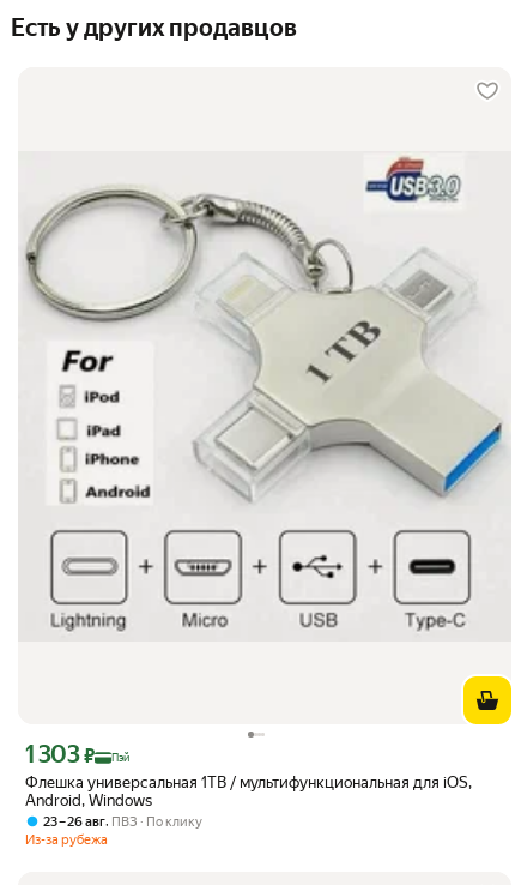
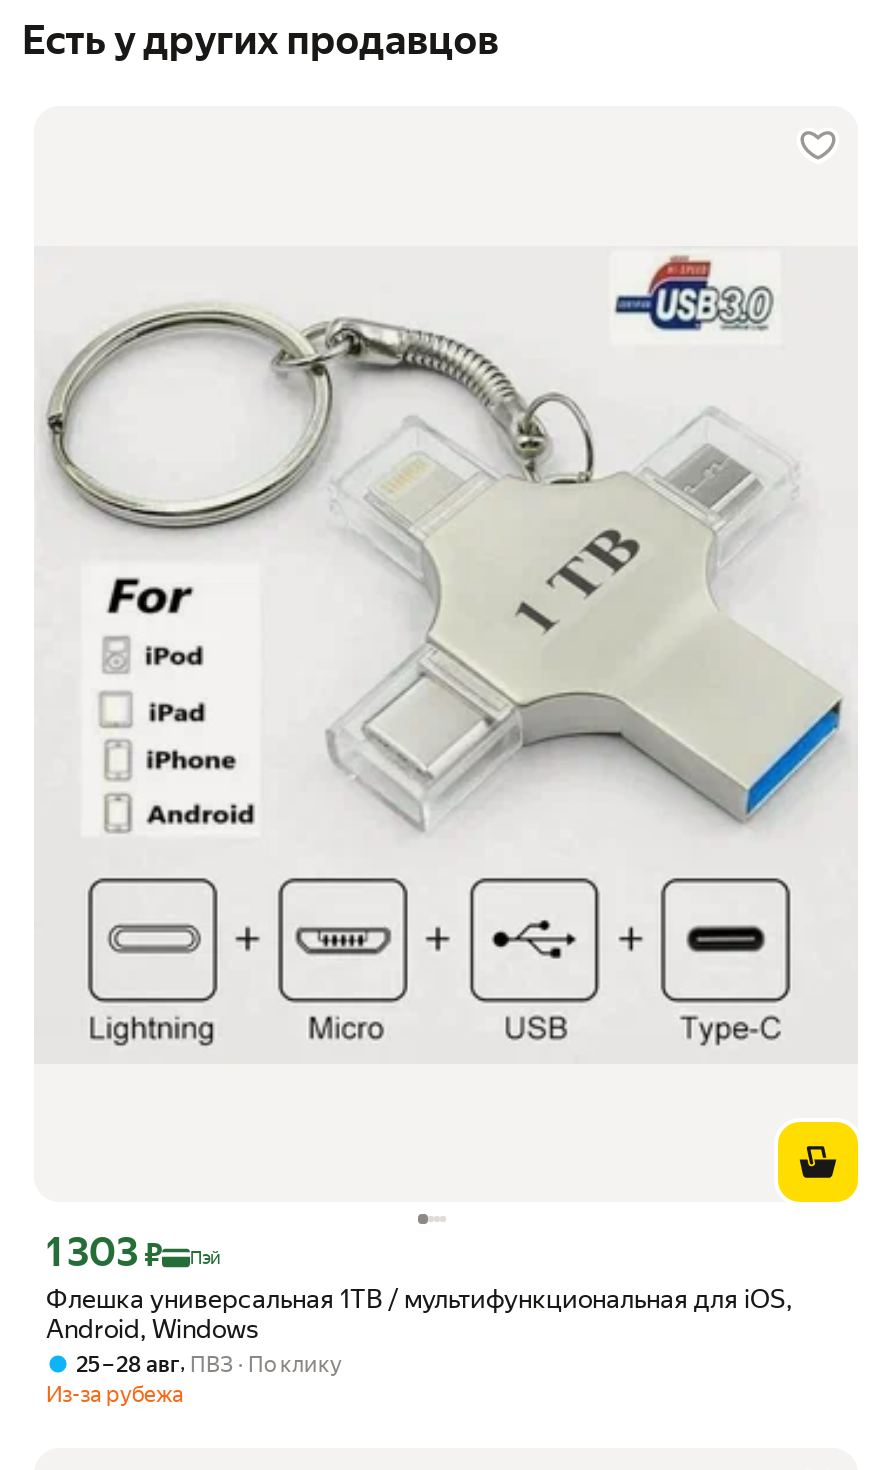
- 23 – 26 авг, ПВЗ По клику
+ 25 – 28 авг, ПВЗ По клику
